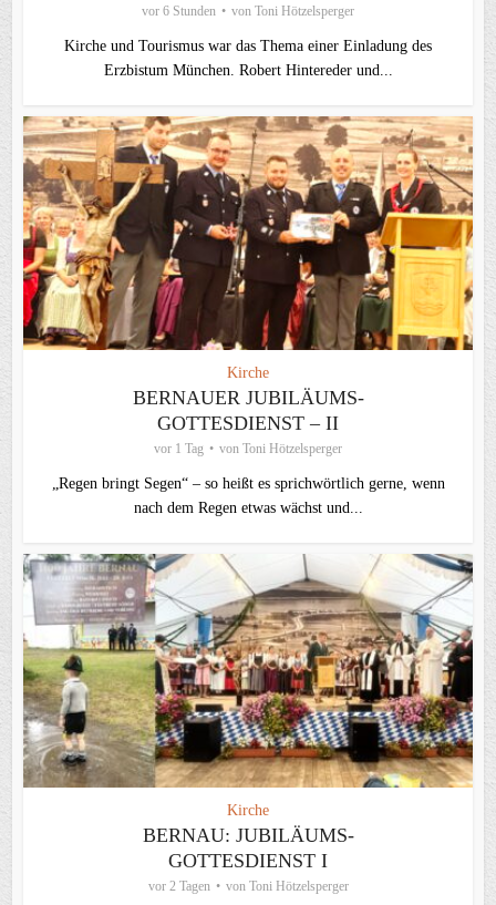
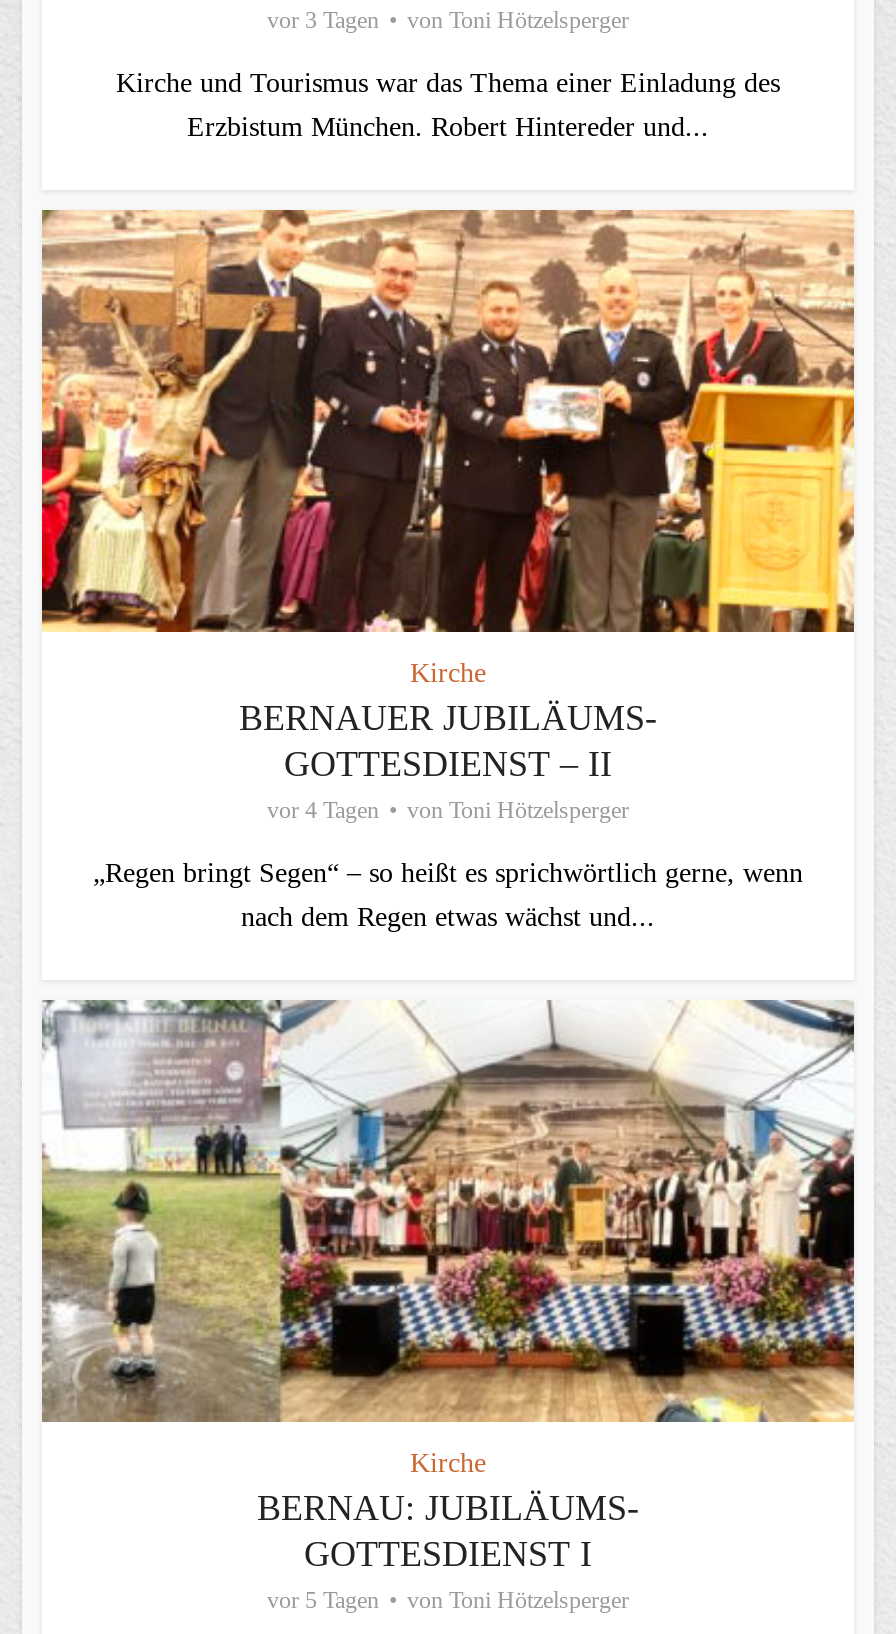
- vor 6 Stunden von Toni Hötzelsperger
+ vor 3 Tagen von Toni Hötzelsperger

- vor 1 Tag von Toni Hötzelsperger
+ vor 4 Tagen von Toni Hötzelsperger

- vor 2 Tagen von Toni Hötzelsperger
+ vor 5 Tagen von Toni Hötzelsperger
